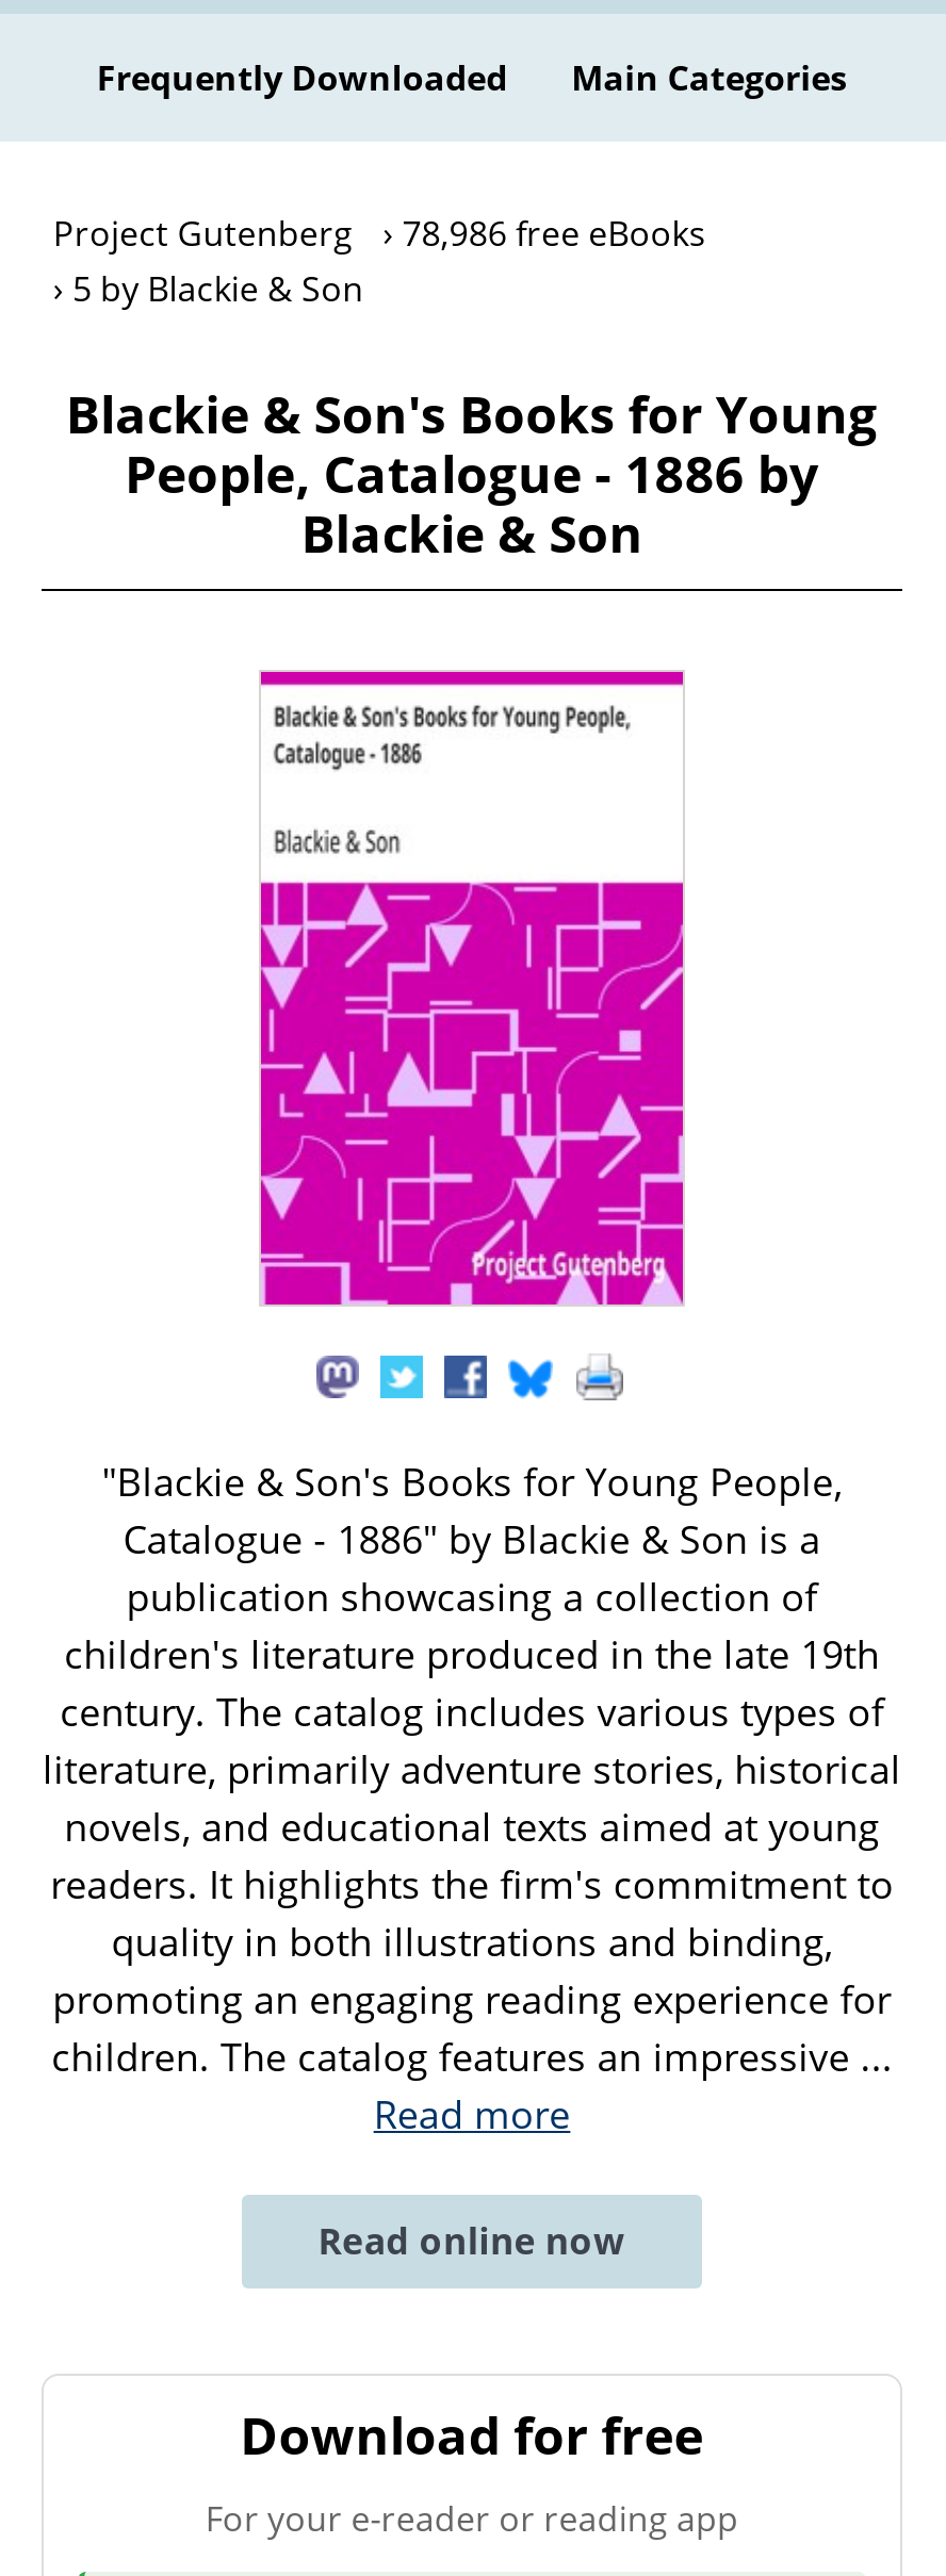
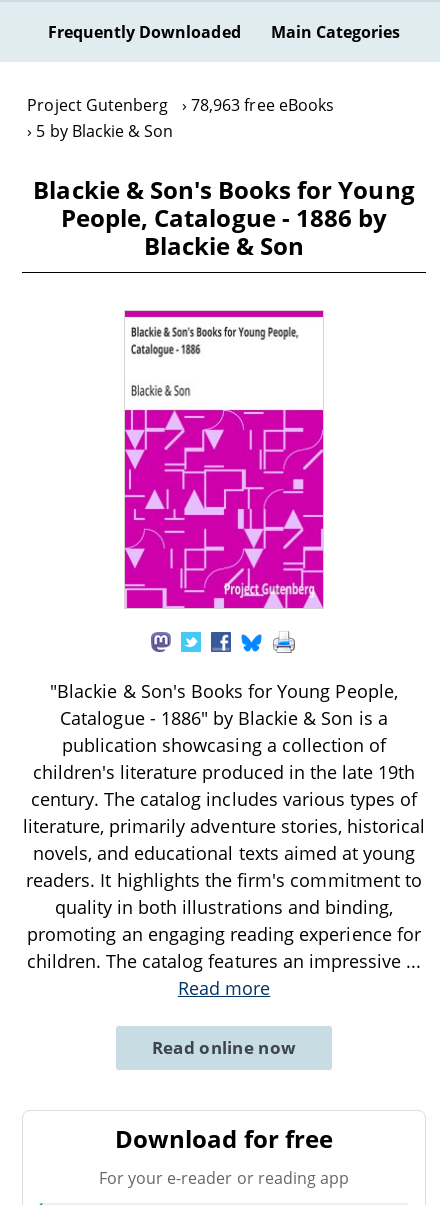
- Project Gutenberg 78,986 free eBooks
+ Project Gutenberg 78,963 free eBooks
